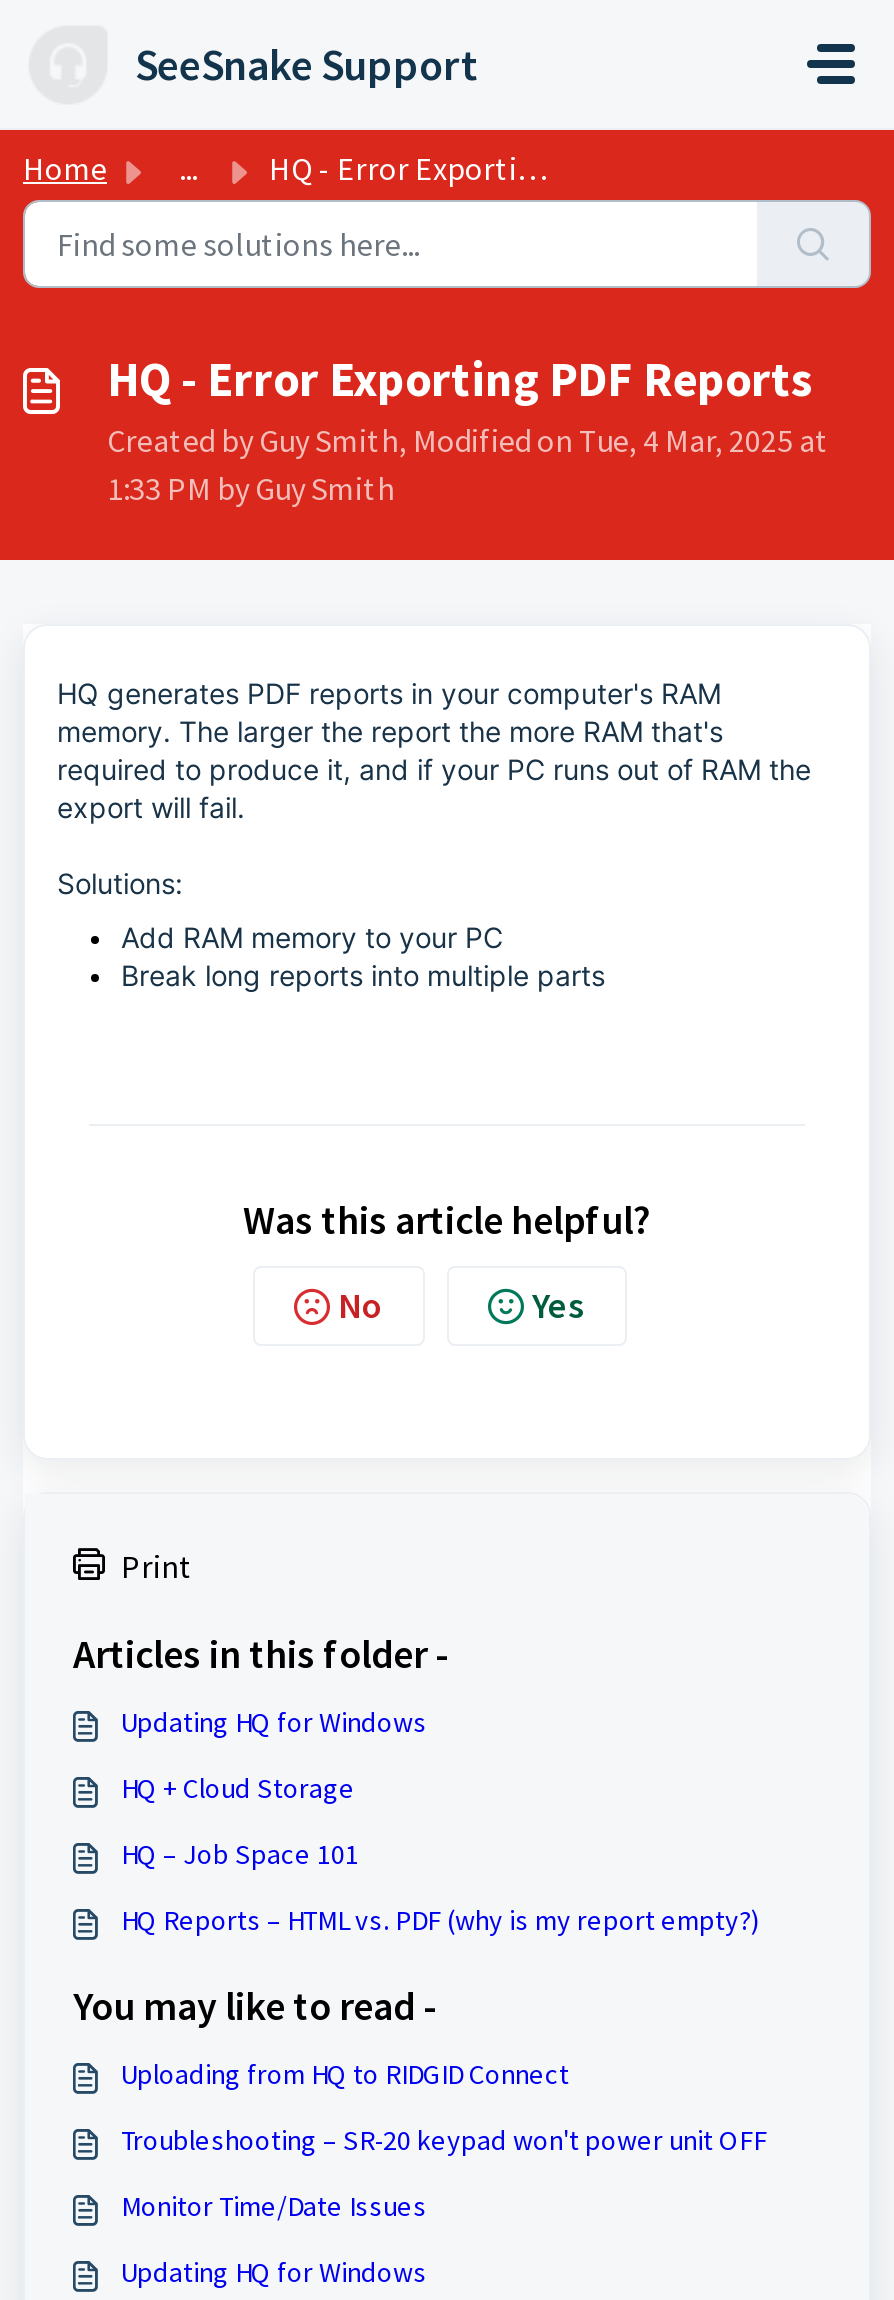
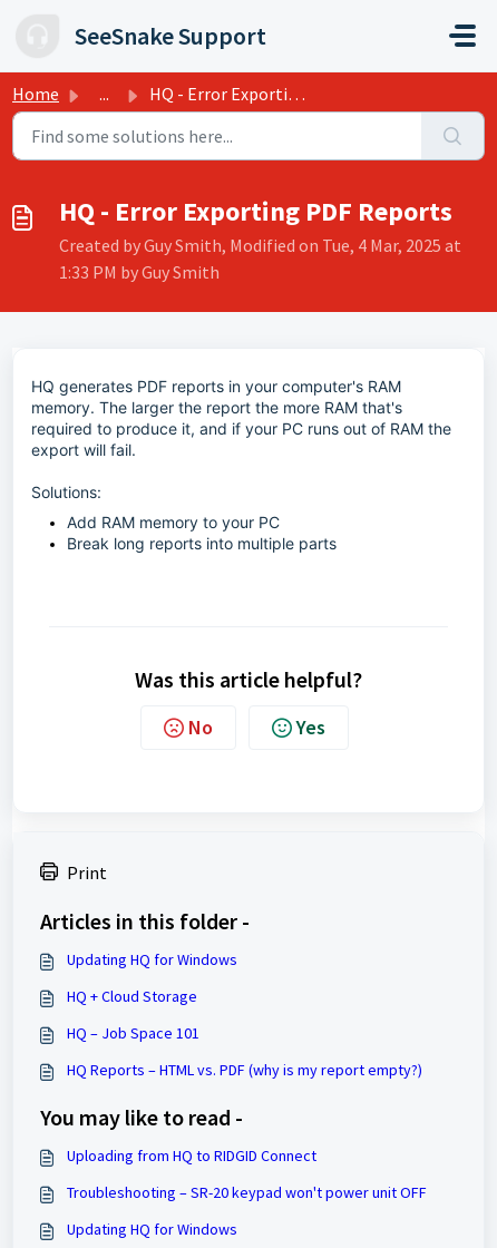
- Monitor Time/Date Issues
